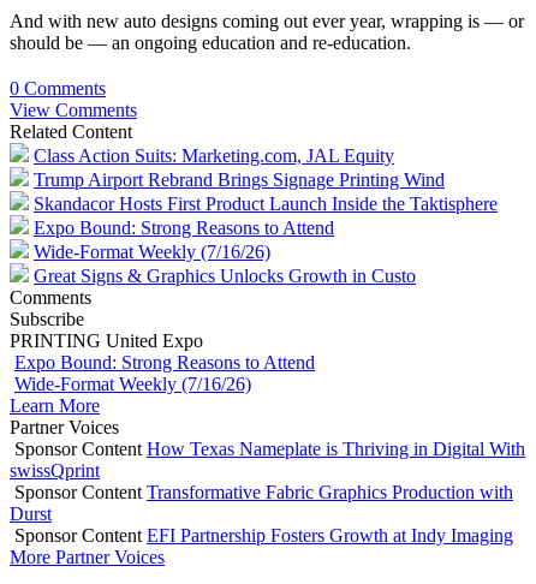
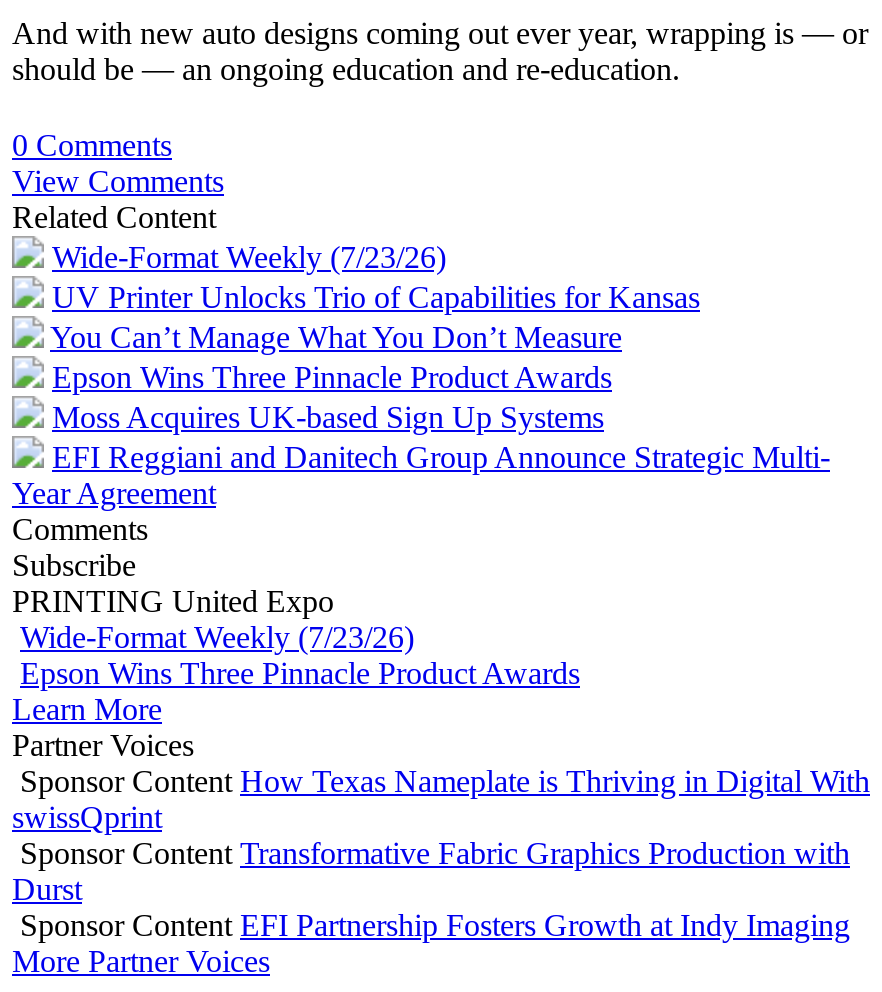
- Class Action Suits: Marketing.com, JAL Equity
- Trump Airport Rebrand Brings Signage Printing Wind
- Skandacor Hosts First Product Launch Inside the Taktisphere
- Expo Bound: Strong Reasons to Attend
- Wide-Format Weekly (7/16/26)
- Great Signs & Graphics Unlocks Growth in Custo
+ Wide-Format Weekly (7/23/26)
+ UV Printer Unlocks Trio of Capabilities for Kansas
+ You Can’t Manage What You Don’t Measure
+ Epson Wins Three Pinnacle Product Awards
+ Moss Acquires UK-based Sign Up Systems
+ EFI Reggiani and Danitech Group Announce Strategic Multi-
+ Year Agreement

- Expo Bound: Strong Reasons to Attend
- Wide-Format Weekly (7/16/26)
+ Wide-Format Weekly (7/23/26)
+ Epson Wins Three Pinnacle Product Awards
